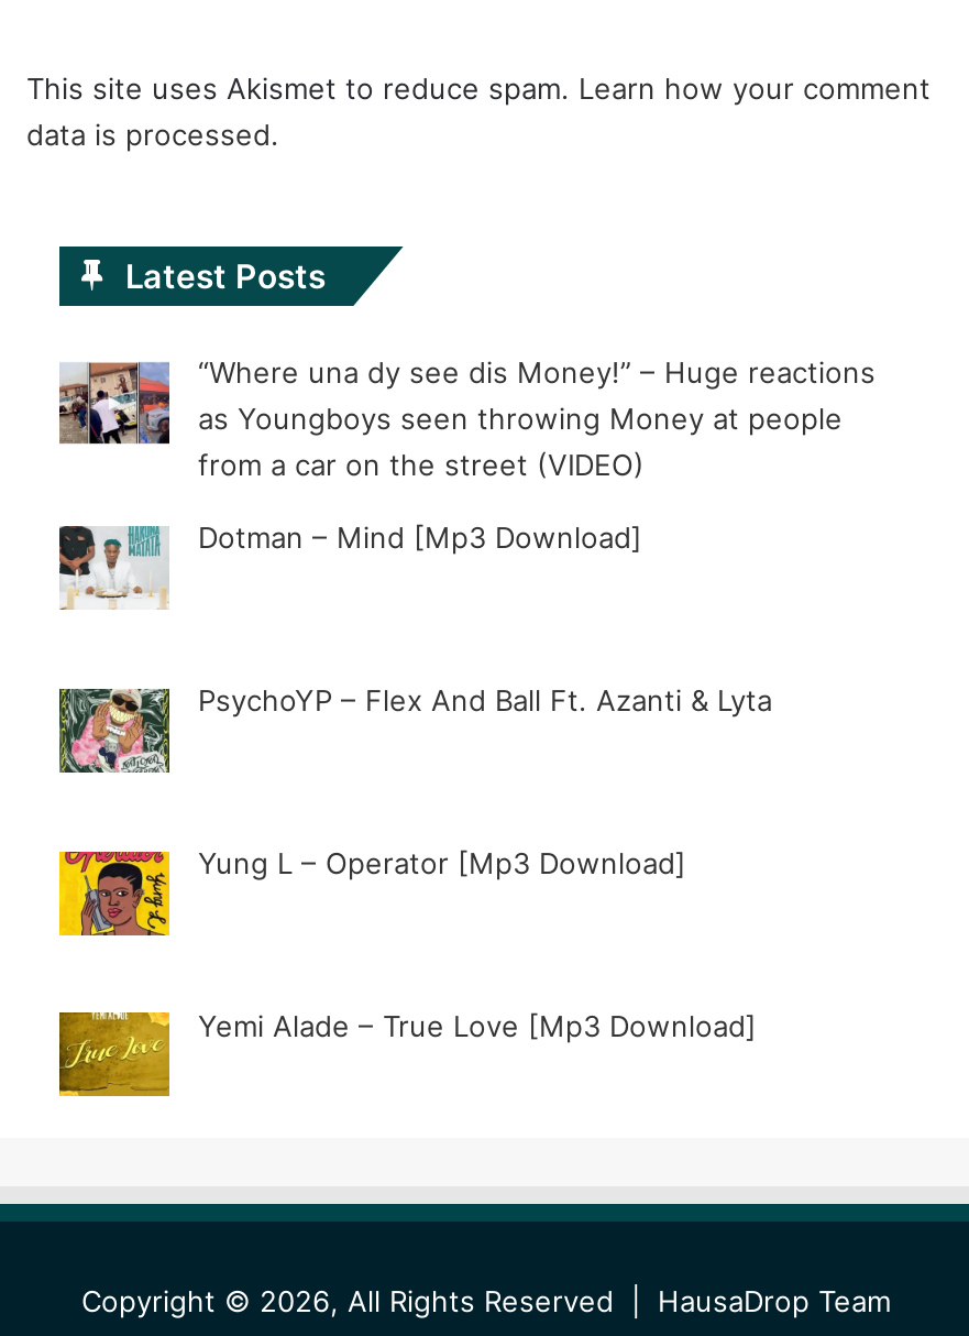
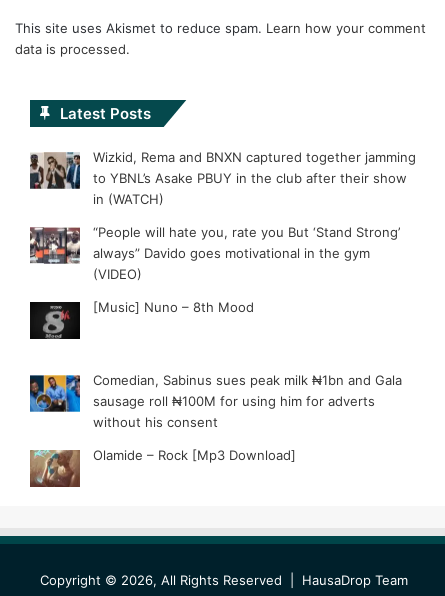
- [image]
- “Where una dy see dis Money!” – Huge reactions
- as Youngboys seen throwing Money at people
- from a car on the street (VIDEO)
+ [image]
+ Wizkid, Rema and BNXN captured together jamming
+ to YBNL’s Asake PBUY in the club after their show
+ in (WATCH)

- [image]
- Dotman – Mind [Mp3 Download]
+ [image]
+ “People will hate you, rate you But ‘Stand Strong’
+ always” Davido goes motivational in the gym
+ (VIDEO)

- [image]
- PsychoYP – Flex And Ball Ft. Azanti & Lyta
+ [image]
+ [Music] Nuno – 8th Mood

- [image]
- Yung L – Operator [Mp3 Download]
+ [image]
+ Comedian, Sabinus sues peak milk ₦1bn and Gala
+ sausage roll ₦100M for using him for adverts
+ without his consent

- [image]
- Yemi Alade – True Love [Mp3 Download]
+ [image]
+ Olamide – Rock [Mp3 Download]
